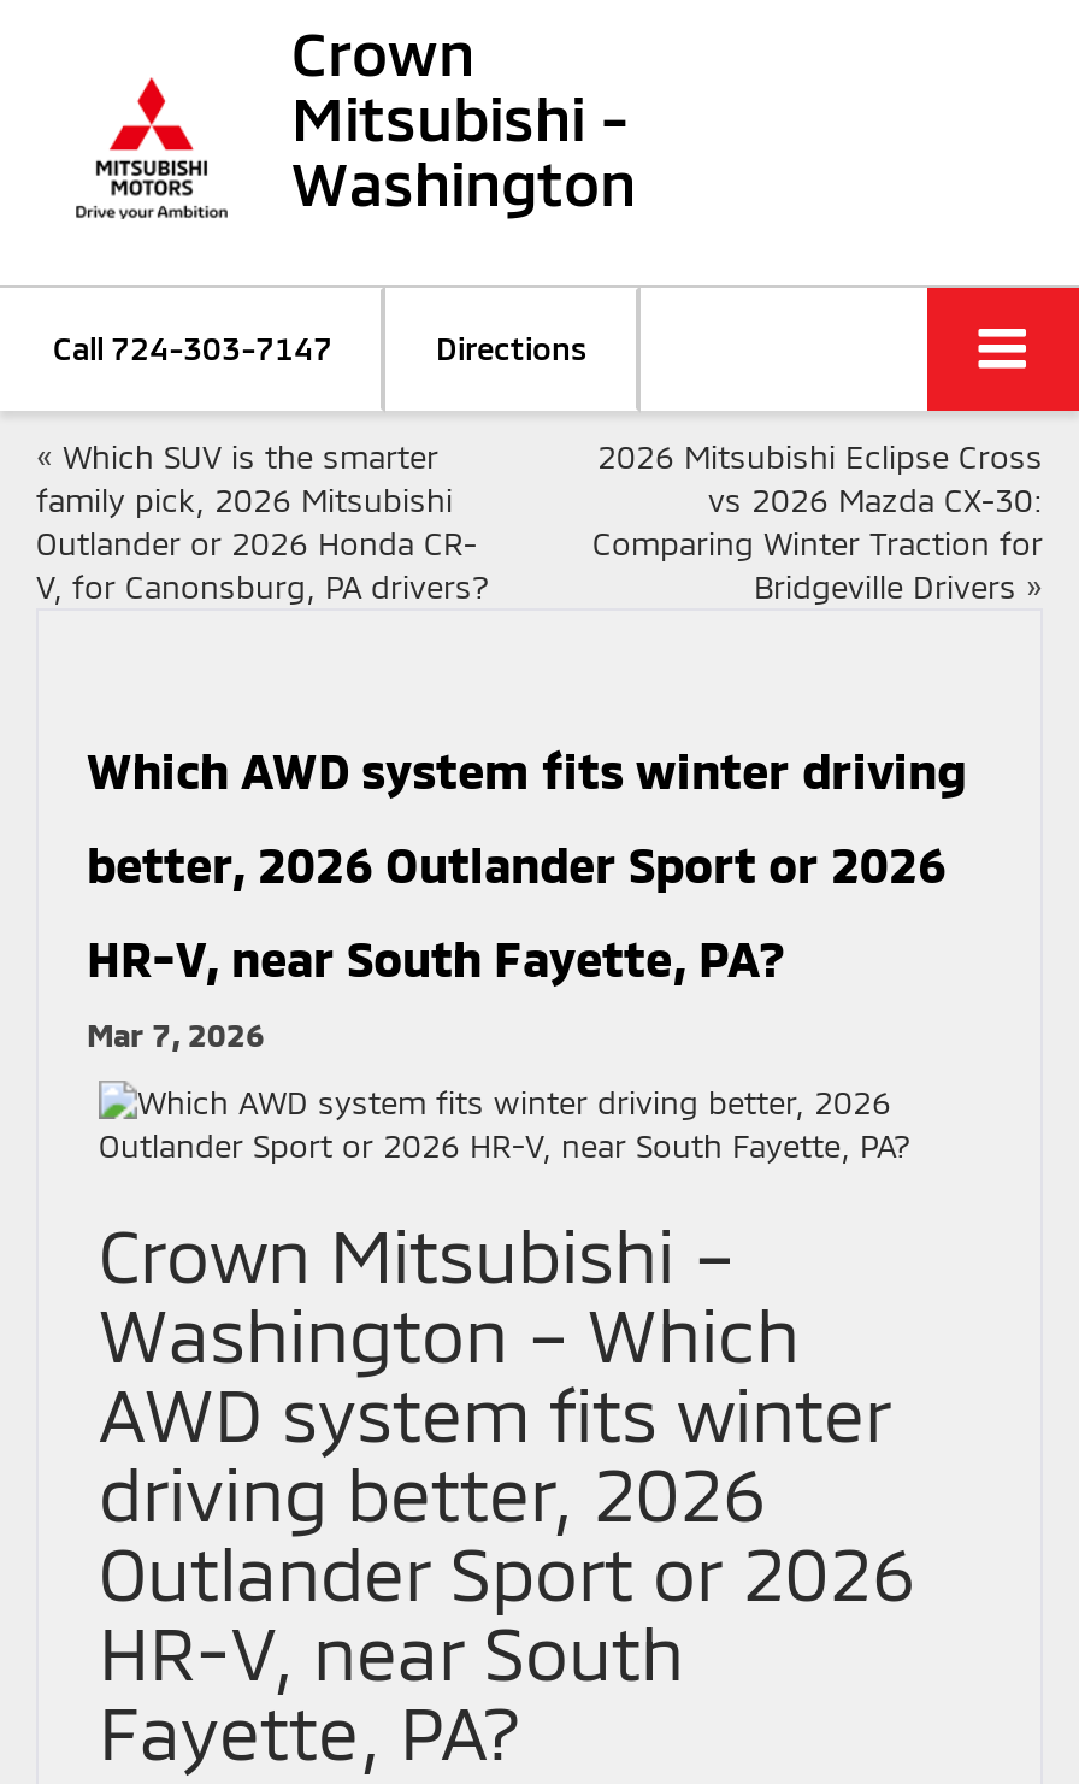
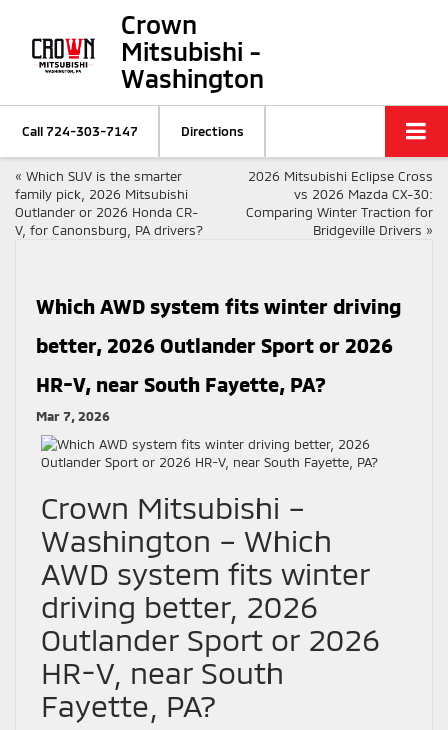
- [image]
+ [image]
